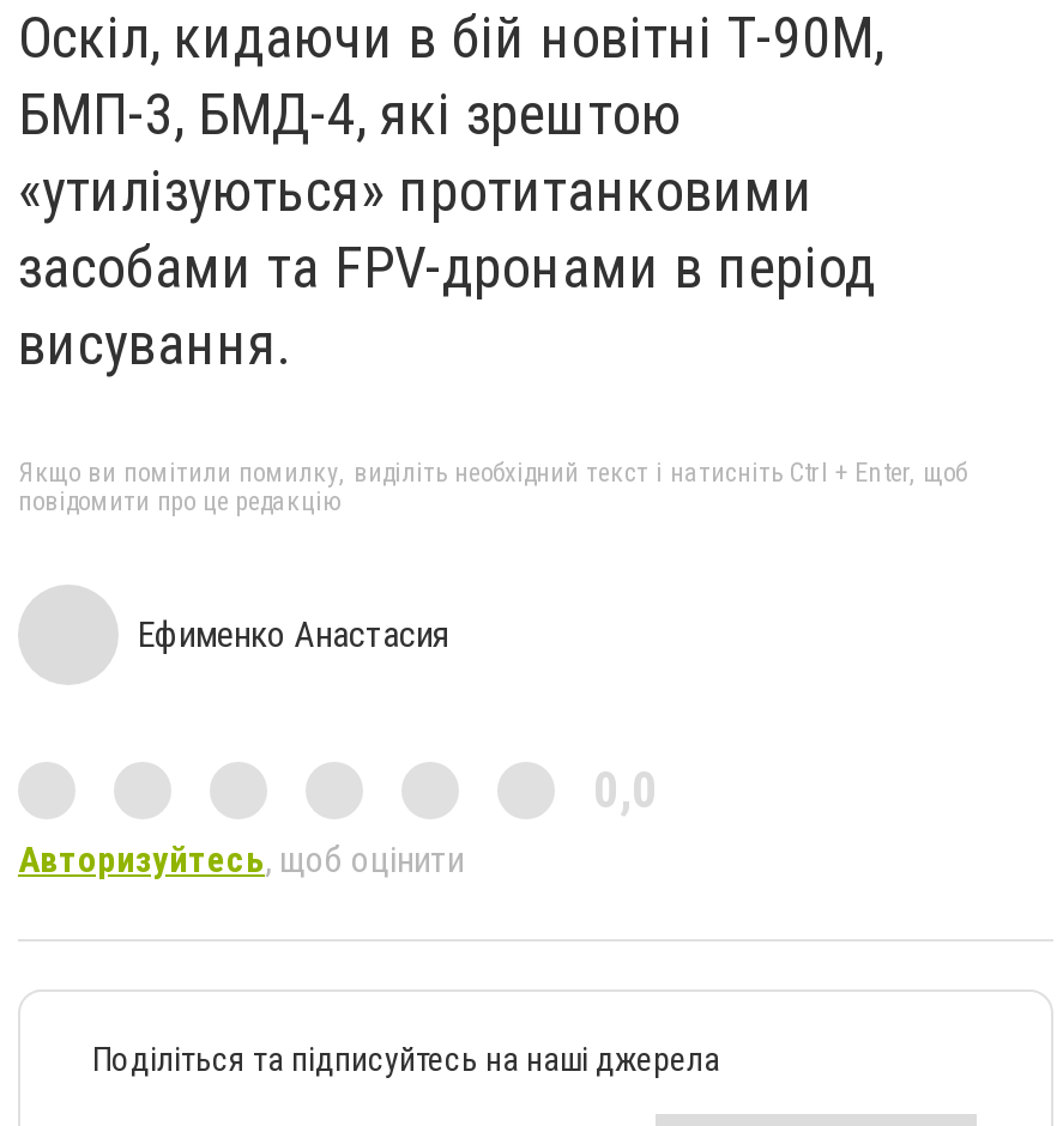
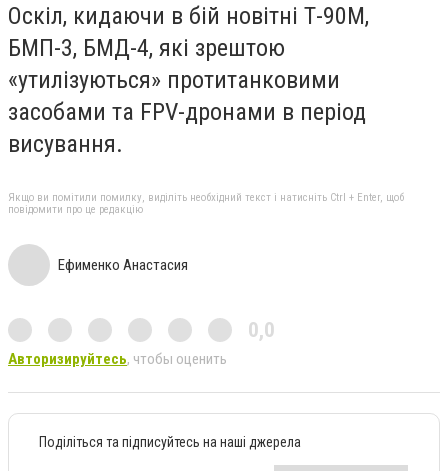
- Авторизуйтесь, щоб оцінити
+ Авторизируйтесь, чтобы оценить
